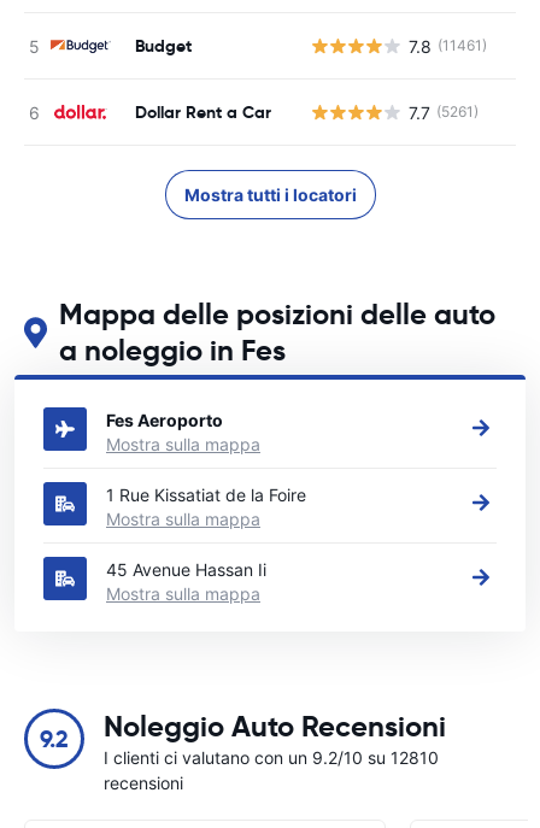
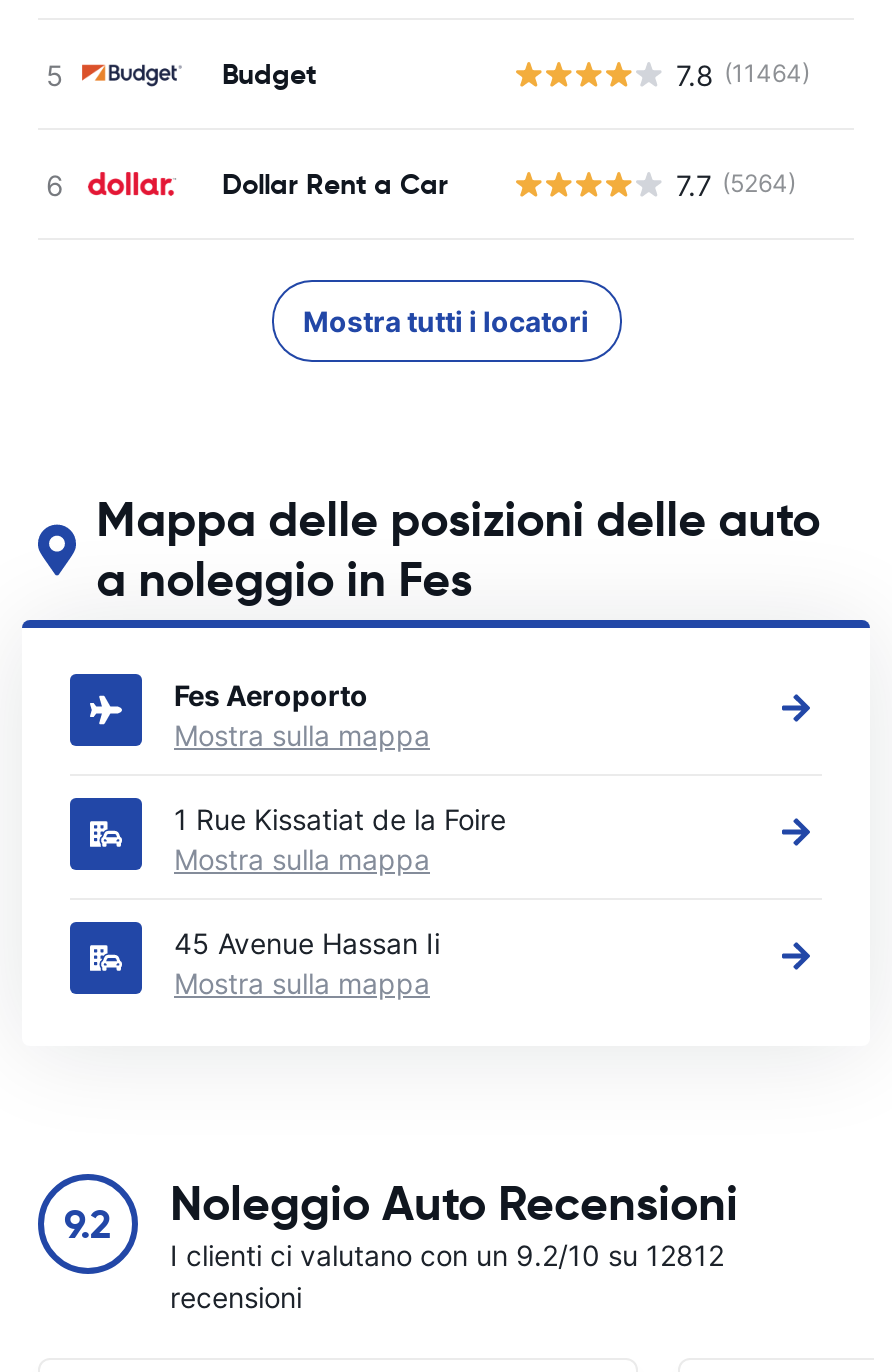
- 7.8 (11461)
+ 7.8 (11464)

- 7.7 (5261)
+ 7.7 (5264)

- I clienti ci valutano con un 9.2/10 su 12810
+ I clienti ci valutano con un 9.2/10 su 12812
